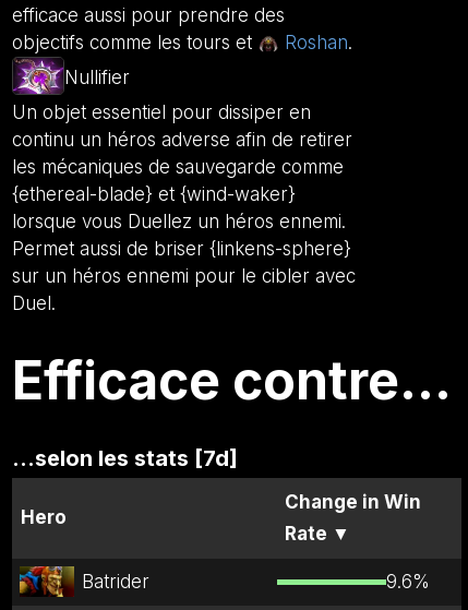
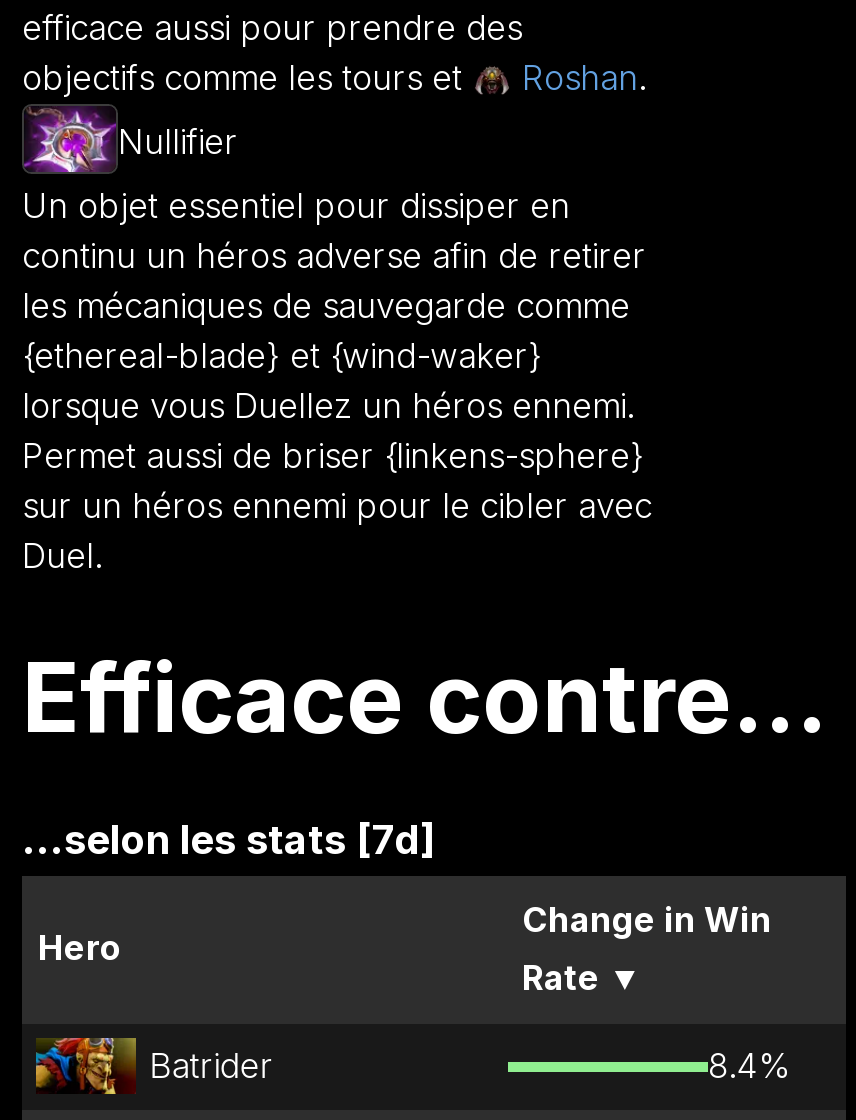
- 9.6%
+ 8.4%
